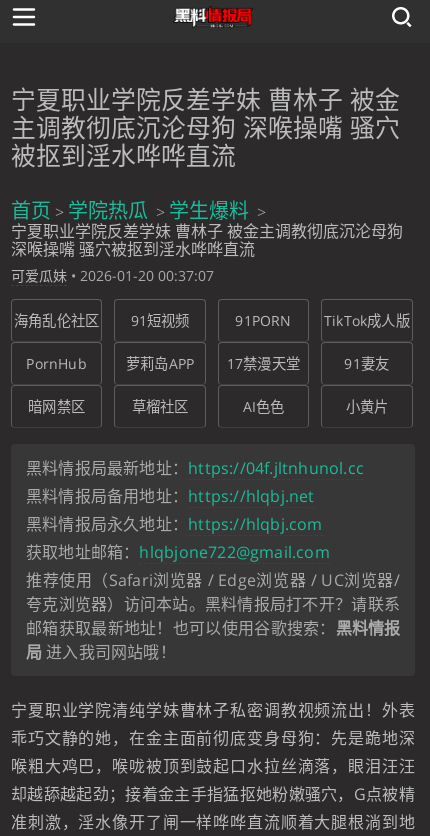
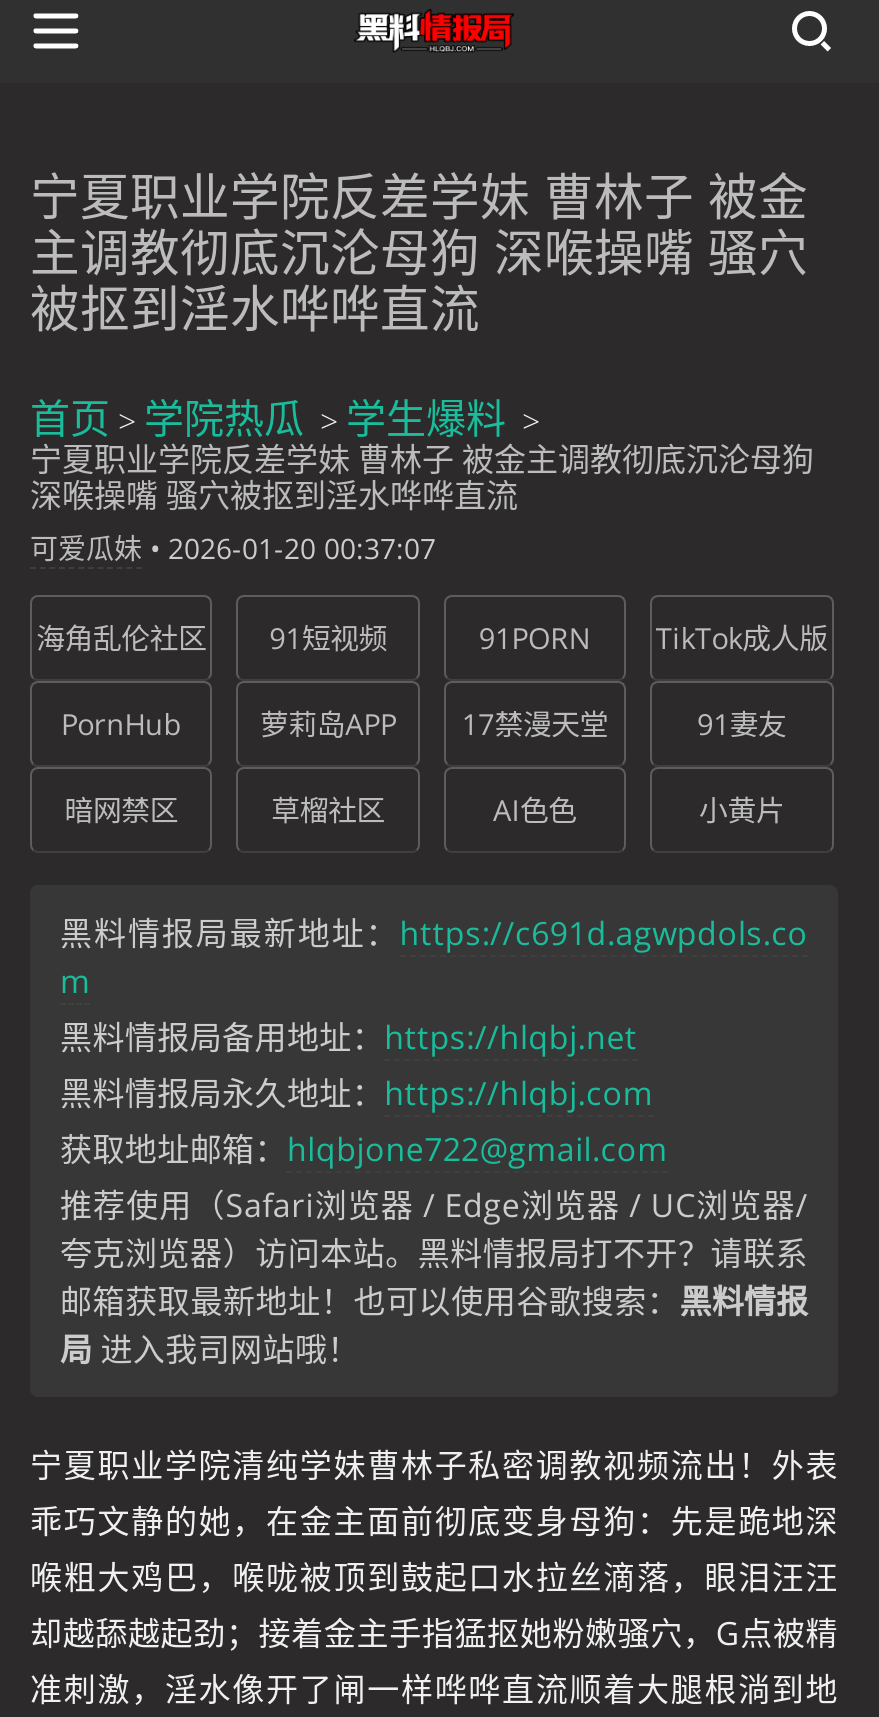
- 黑料情报局最新地址：https://04f.jltnhunol.cc
+ 黑料情报局最新地址：https://c691d.agwpdols.co
+ m
